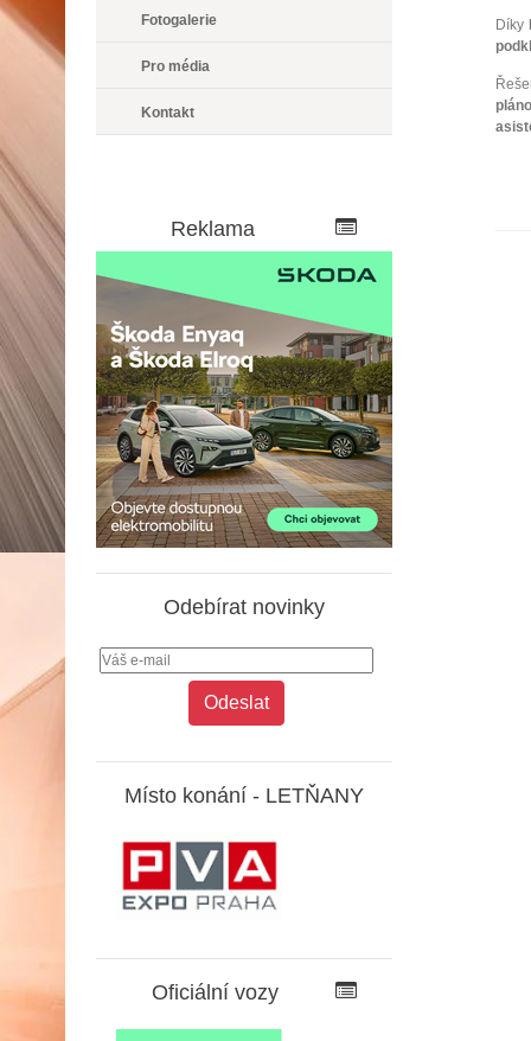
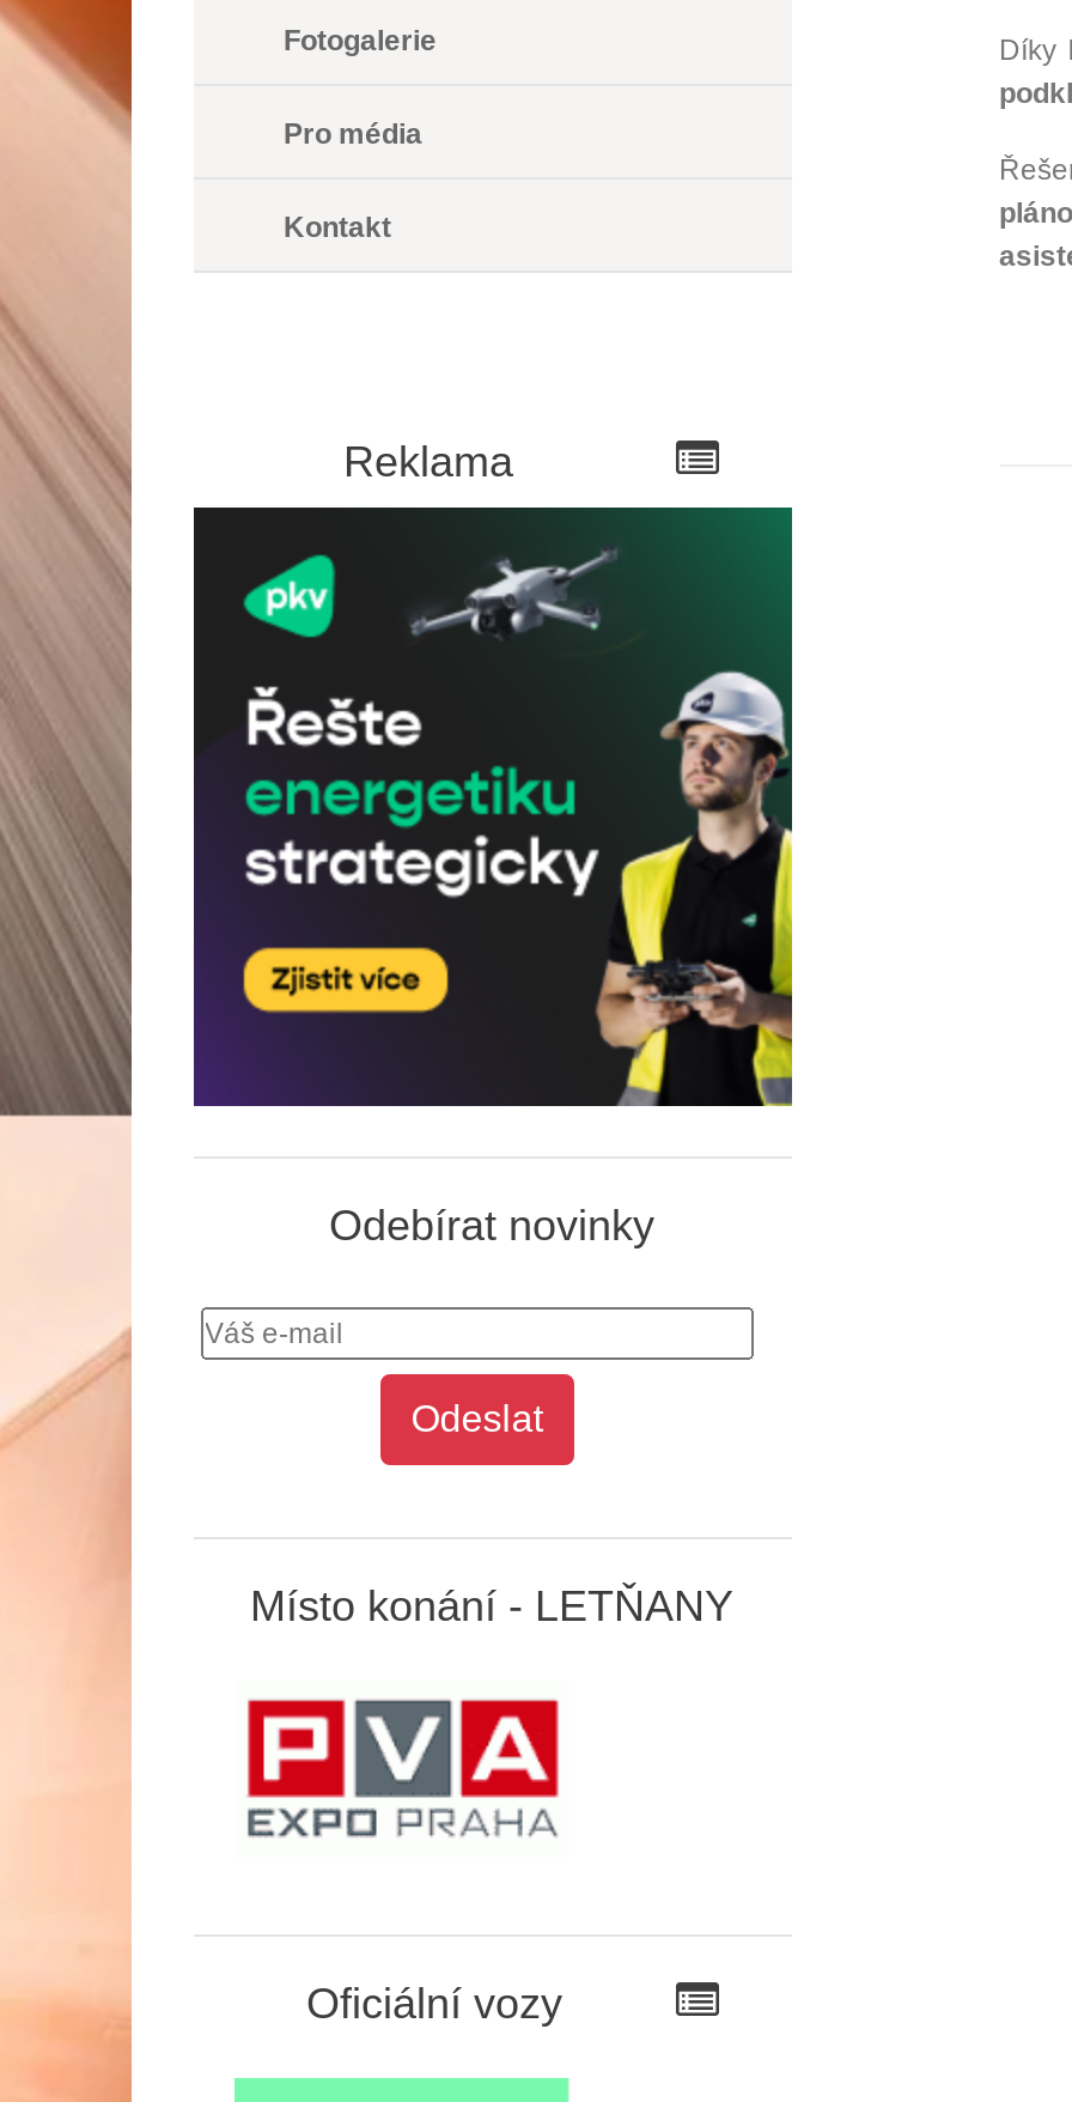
- [image]
+ [image]
